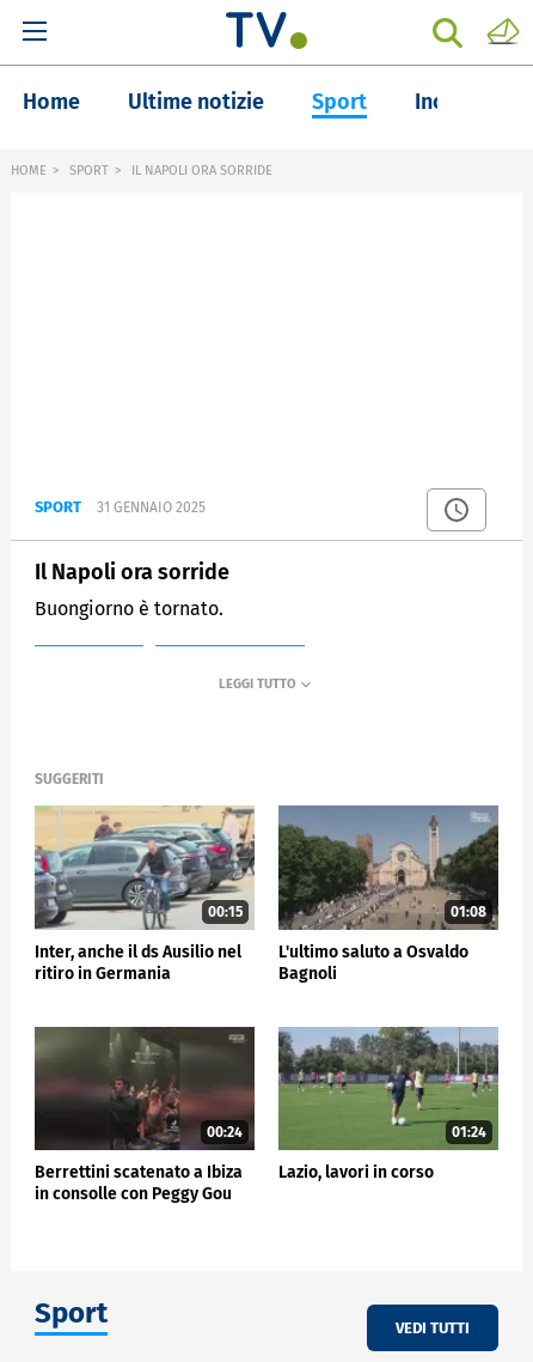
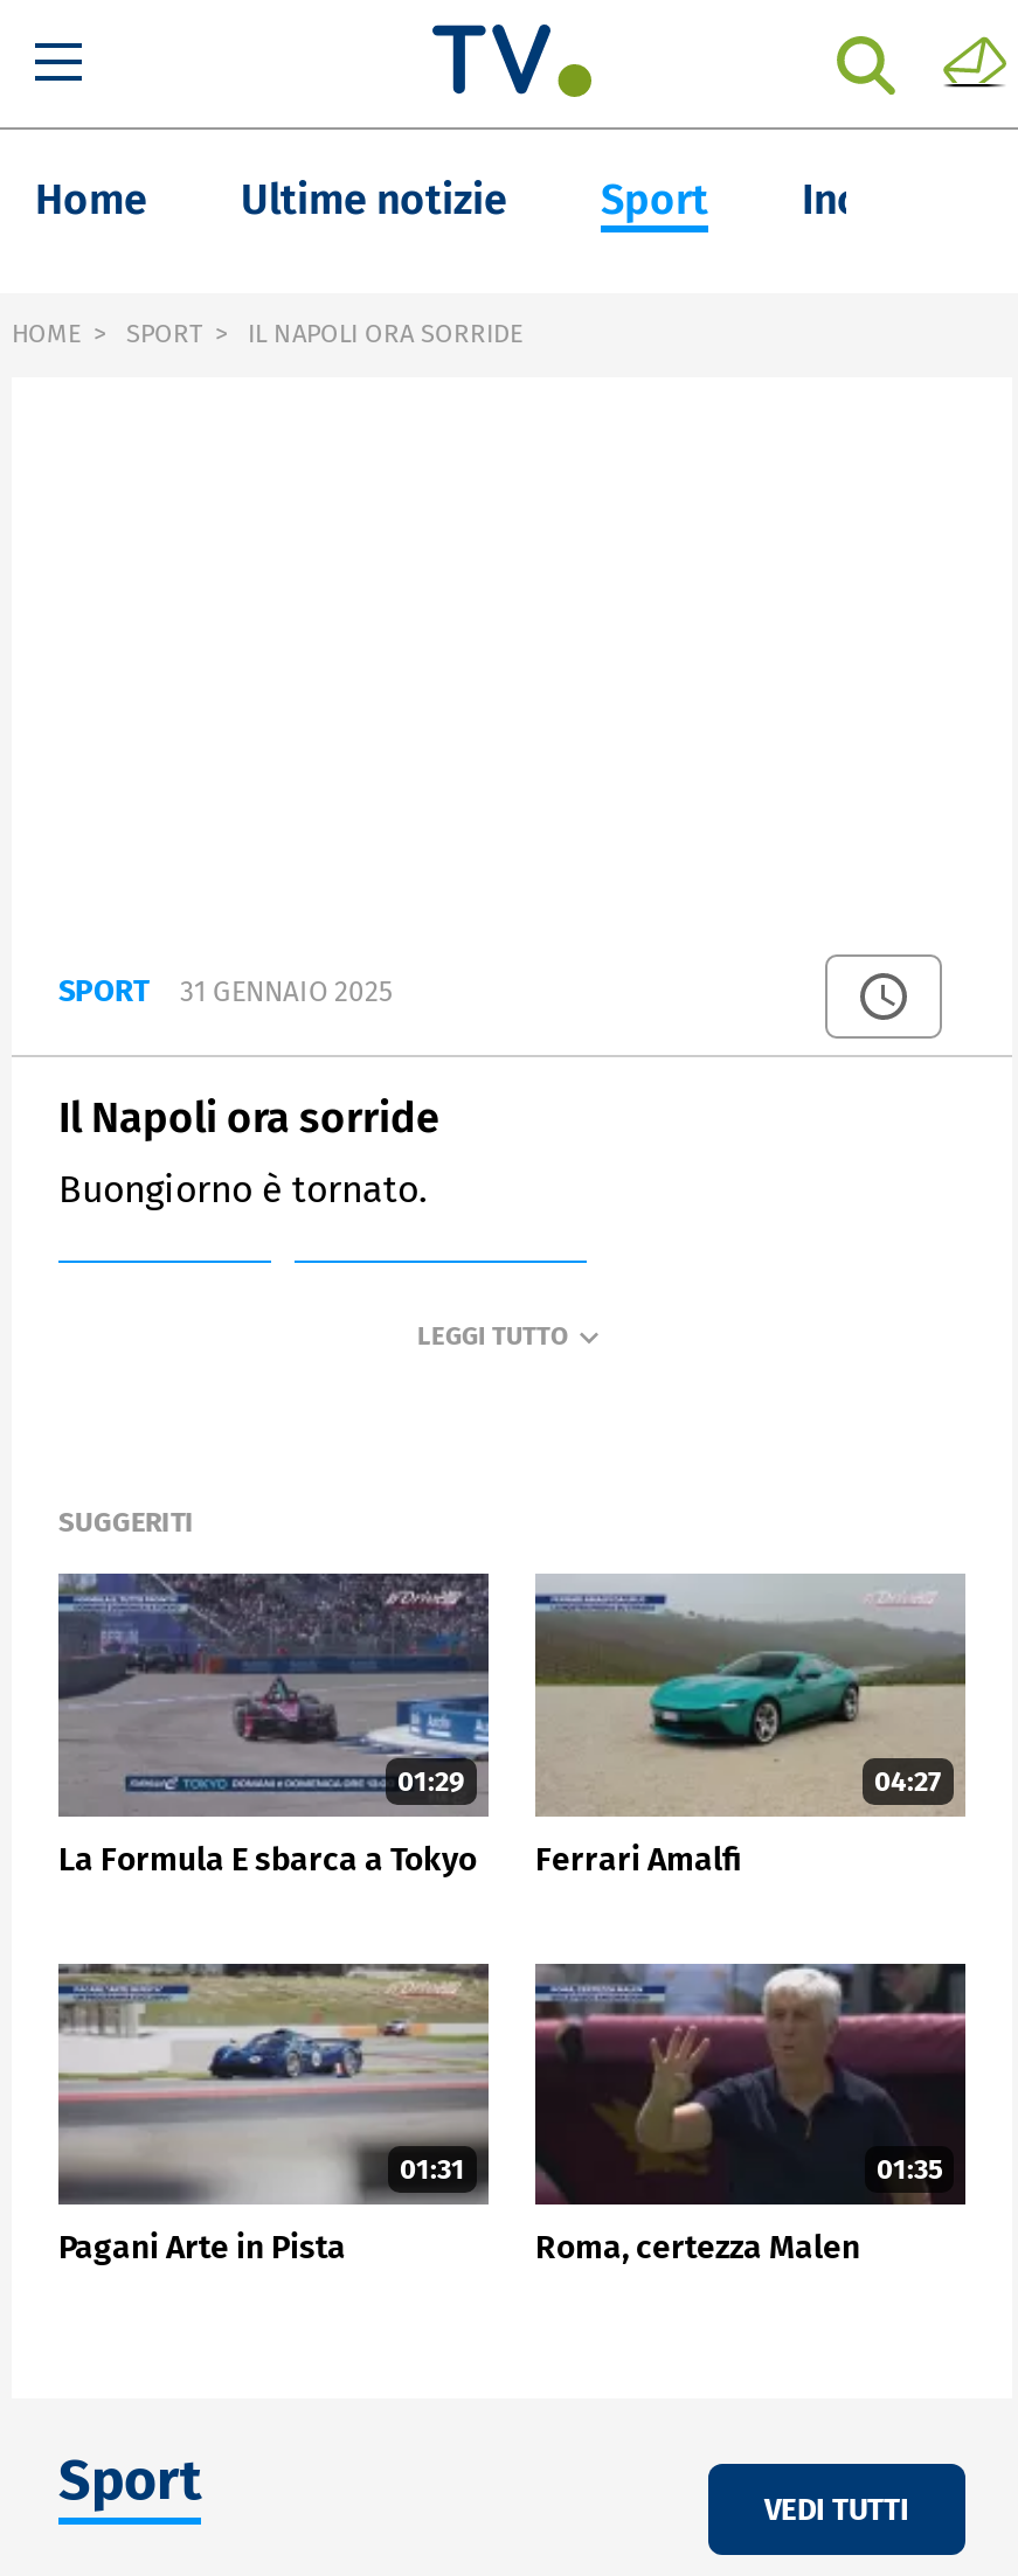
- [image]
- 00:15
+ [image]
+ 01:29

- [image]
- 01:08
+ [image]
+ 04:27

- Inter, anche il ds Ausilio nel
- ritiro in Germania
+ La Formula E sbarca a Tokyo

- L'ultimo saluto a Osvaldo
- Bagnoli
+ Ferrari Amalfi

- [image]
- 00:24
+ [image]
+ 01:31

- [image]
- 01:24
+ [image]
+ 01:35

- Berrettini scatenato a Ibiza
- in consolle con Peggy Gou
+ Pagani Arte in Pista

- Lazio, lavori in corso
+ Roma, certezza Malen
